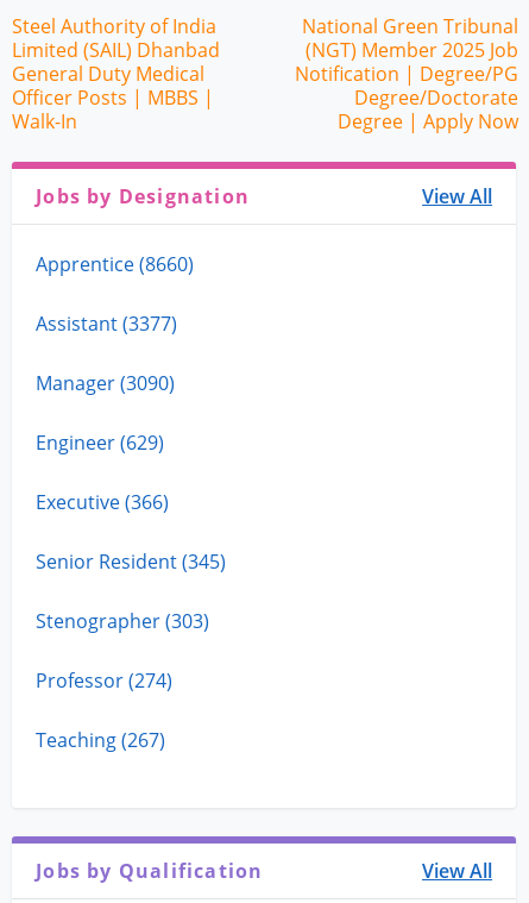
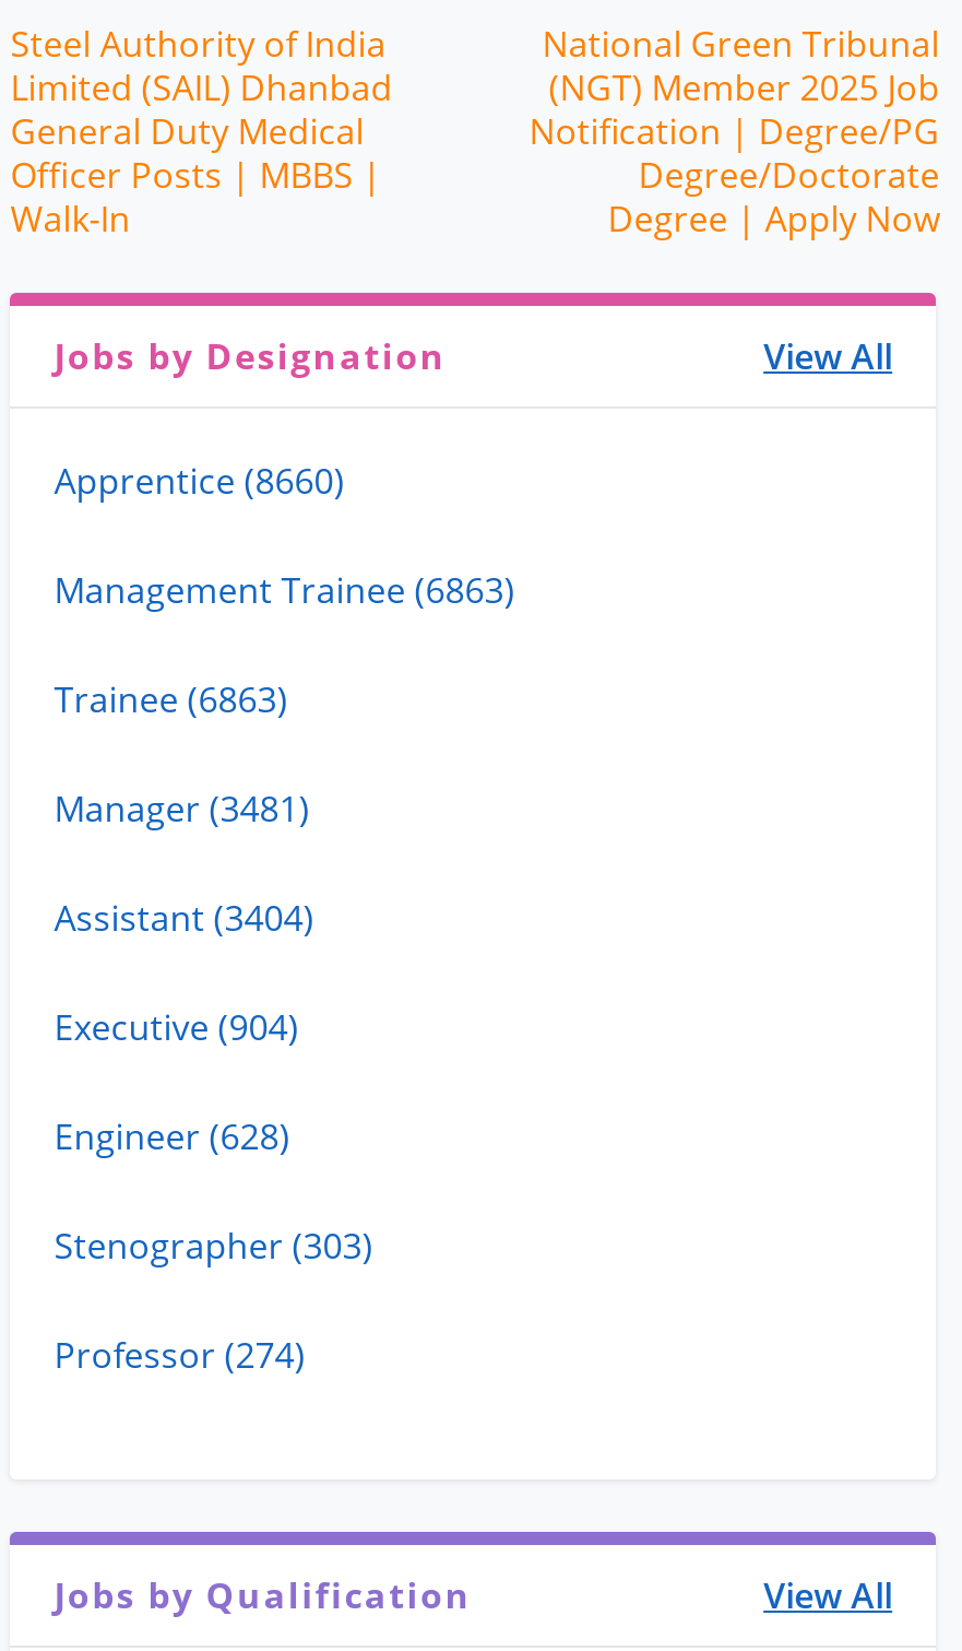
- Assistant (3377)
- Manager (3090)
- Engineer (629)
- Executive (366)
- Senior Resident (345)
+ Management Trainee (6863)
+ Trainee (6863)
+ Manager (3481)
+ Assistant (3404)
+ Executive (904)
+ Engineer (628)

moved down: Stenographer (303) | Professor (274)

- Teaching (267)
